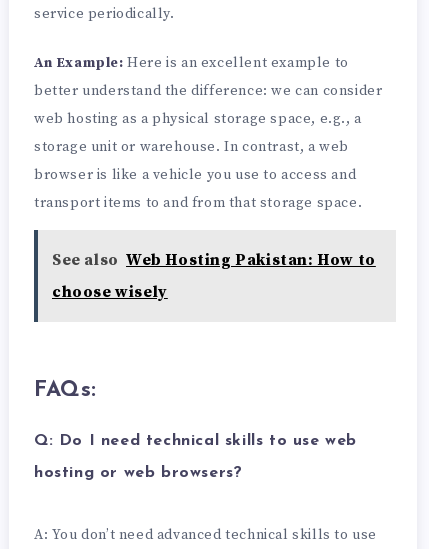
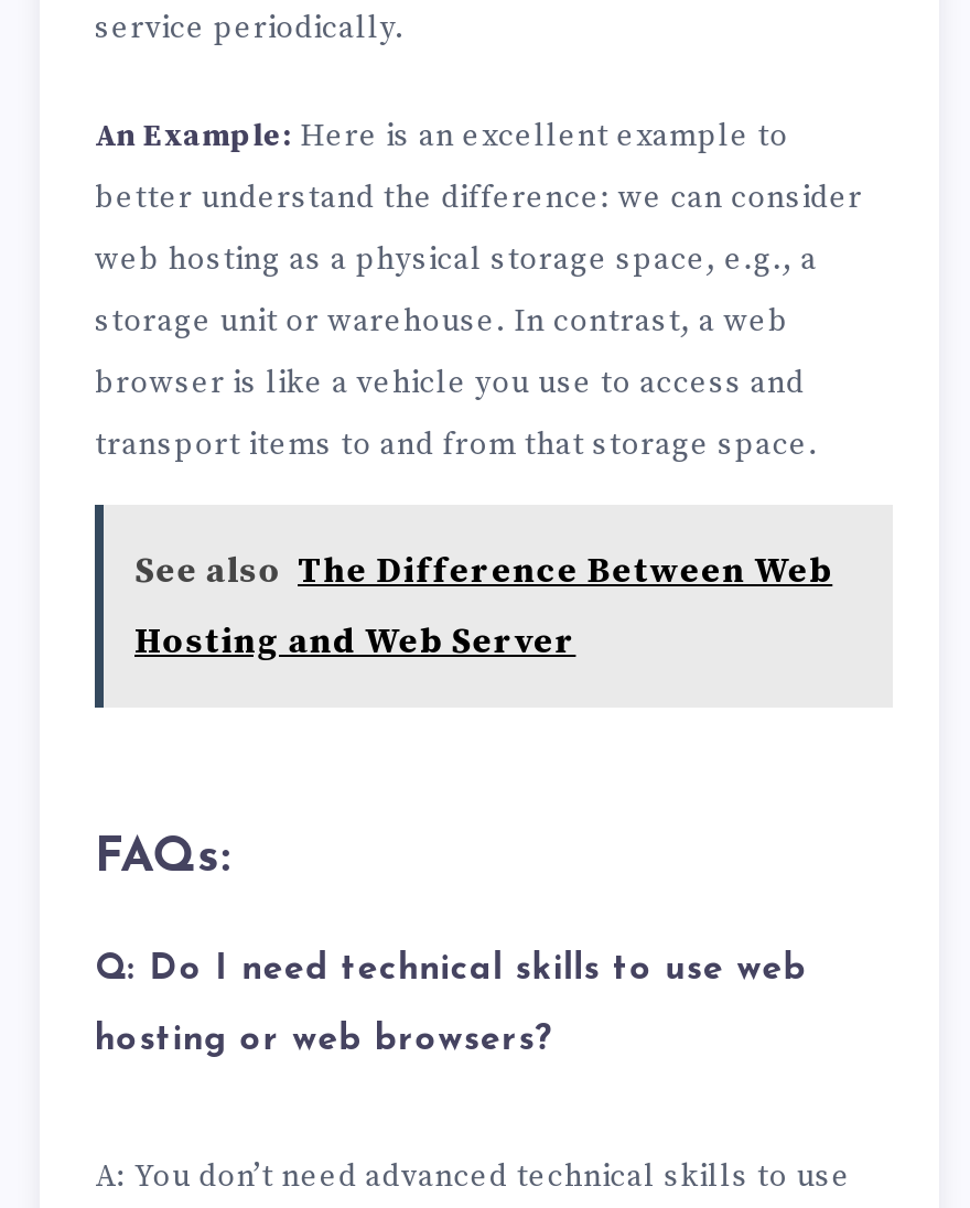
- See also Web Hosting Pakistan: How to
+ See also The Difference Between Web

- choose wisely
+ Hosting and Web Server
